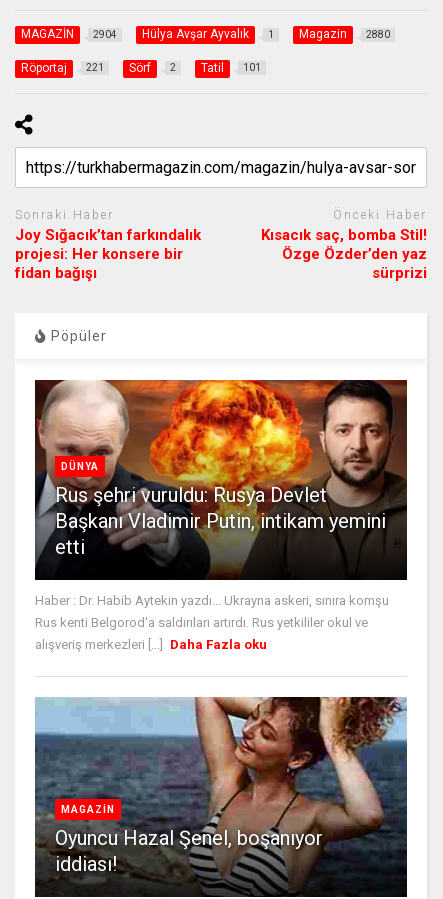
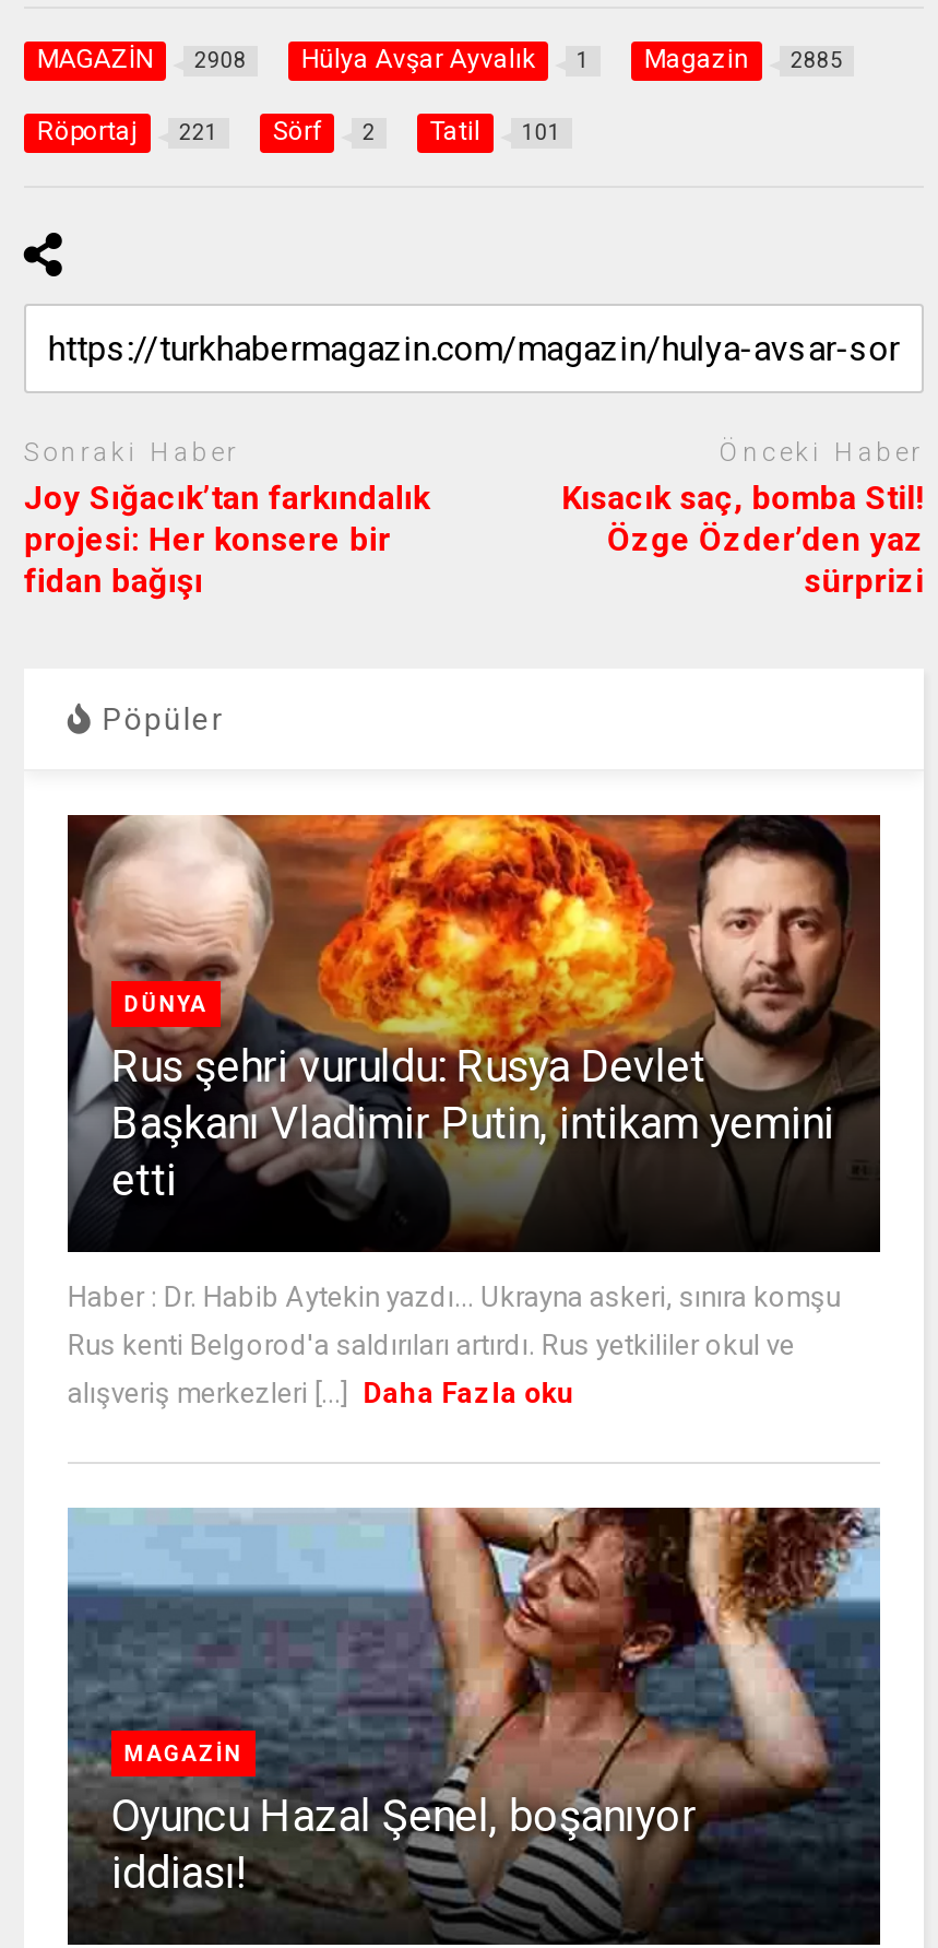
- MAGAZİN 2904
+ MAGAZİN 2908

- Magazin 2880
+ Magazin 2885
